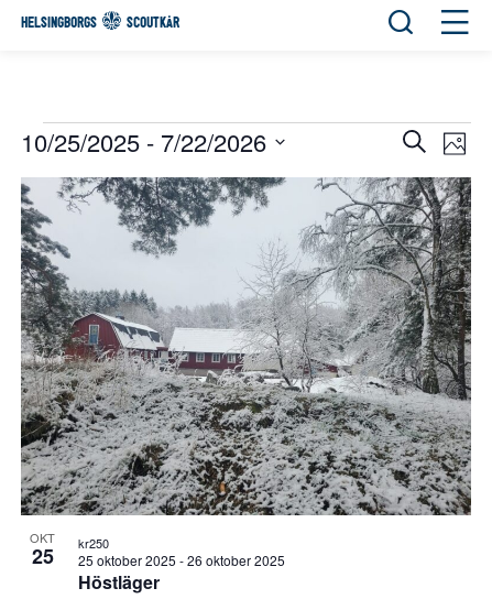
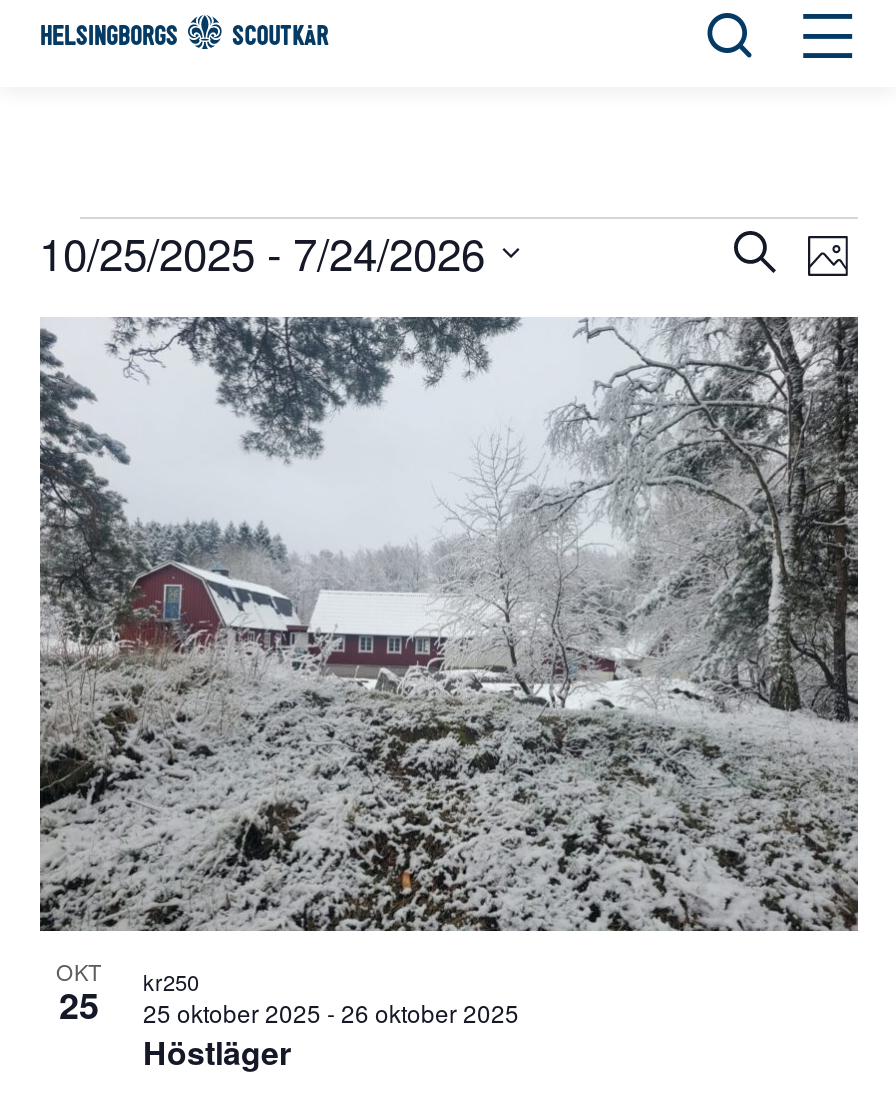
- 10/25/2025 - 7/22/2026
+ 10/25/2025 - 7/24/2026
